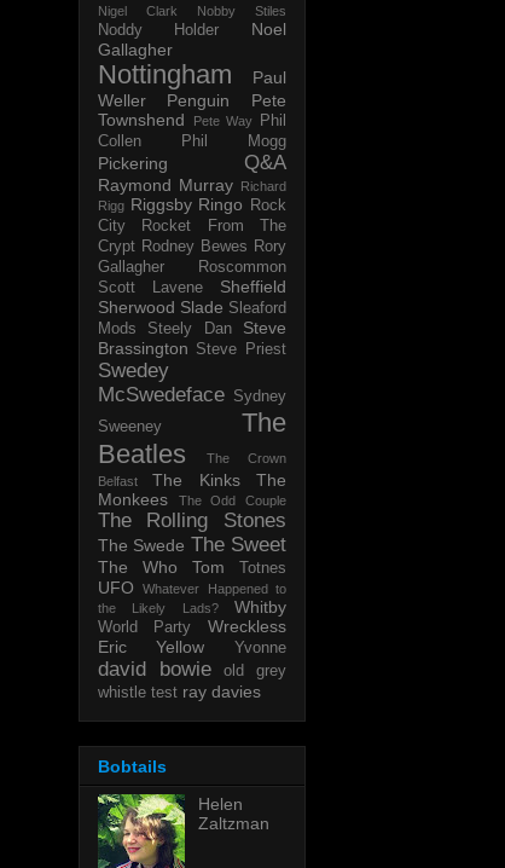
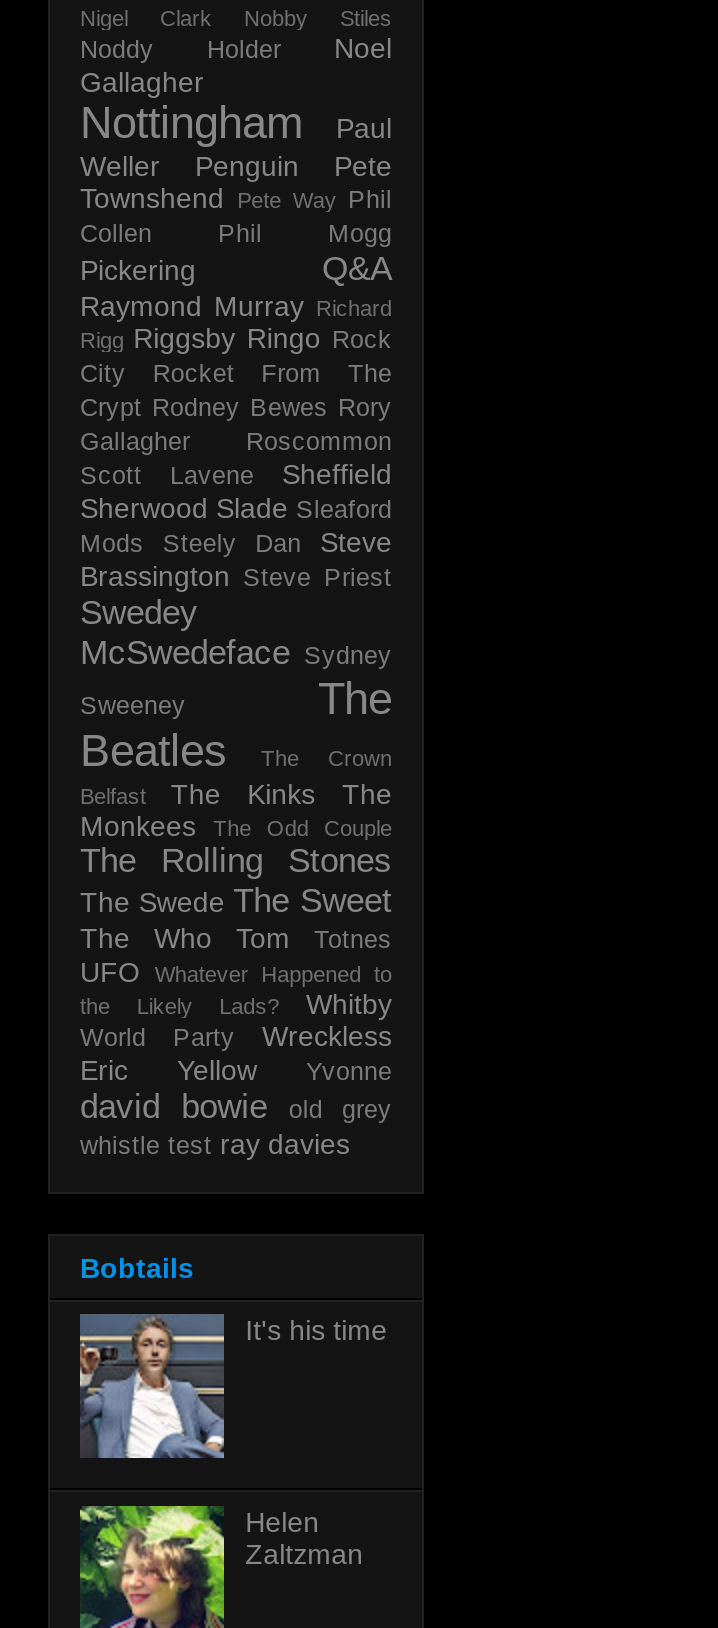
+ [image]
+ It's his time
